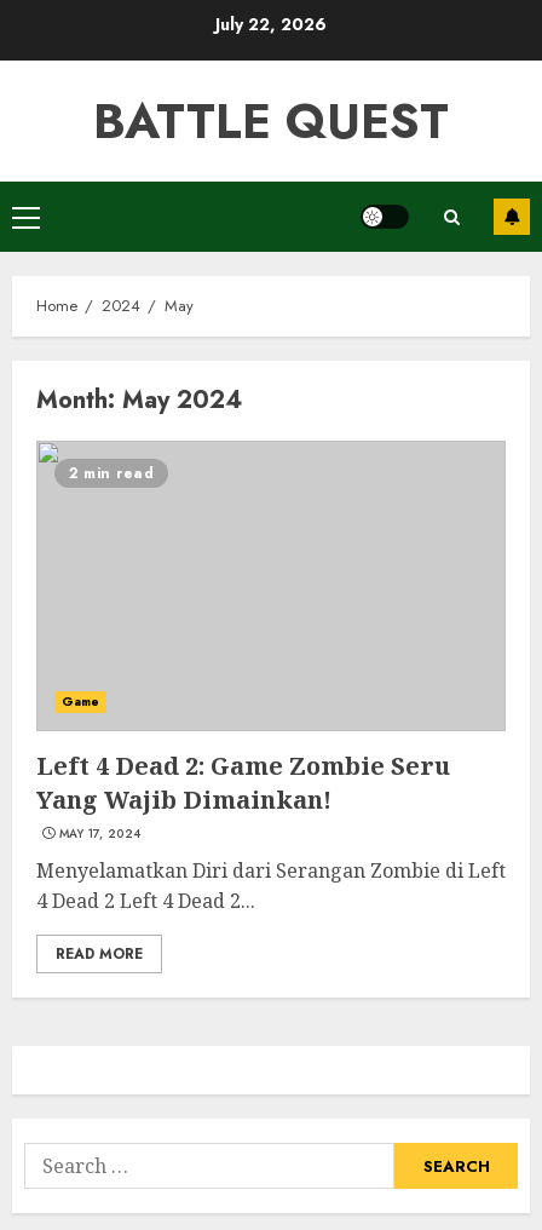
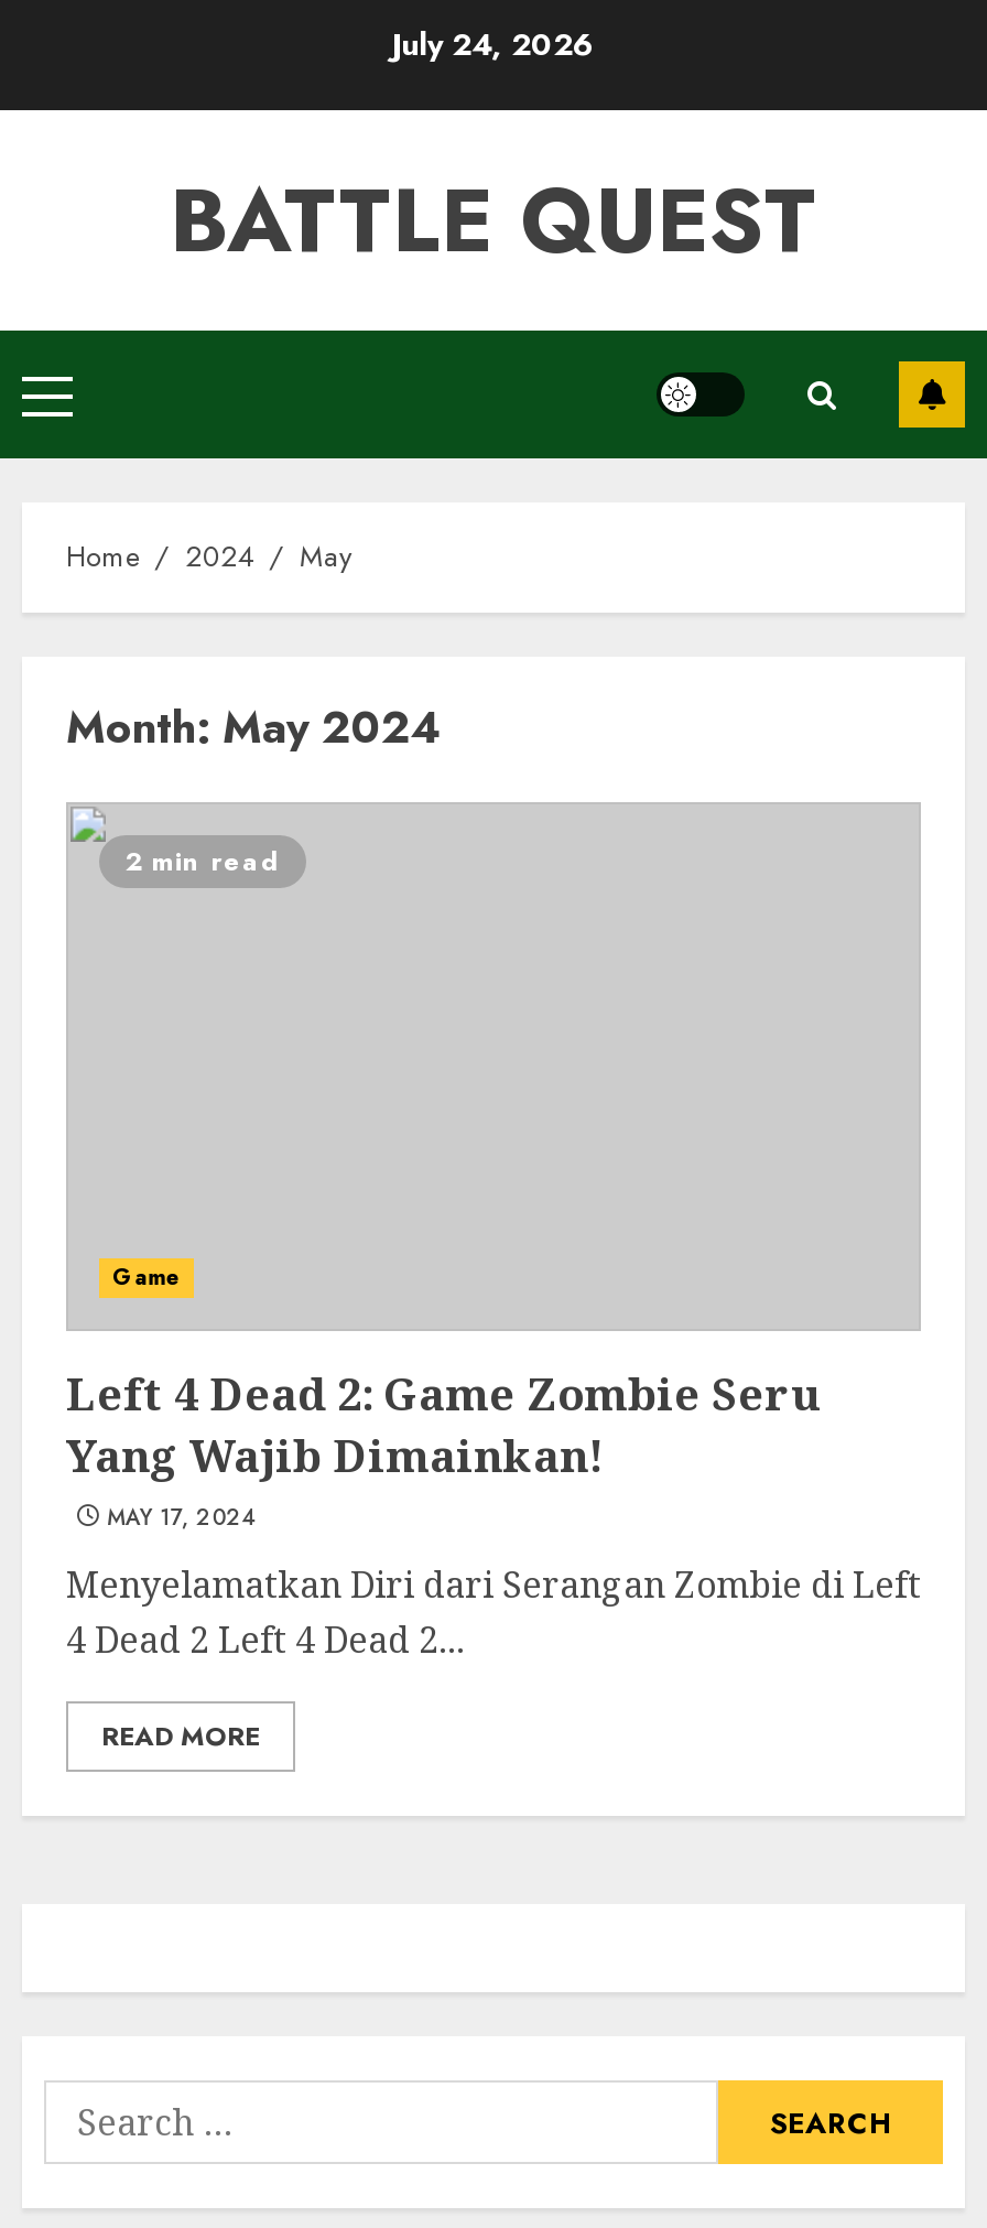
- July 22, 2026
+ July 24, 2026
